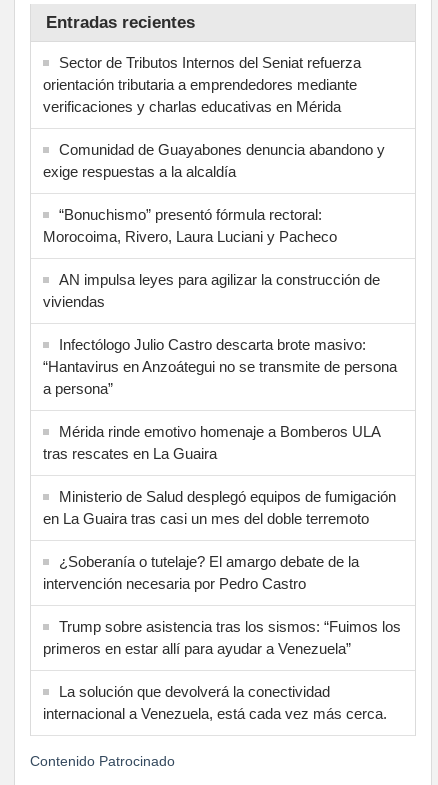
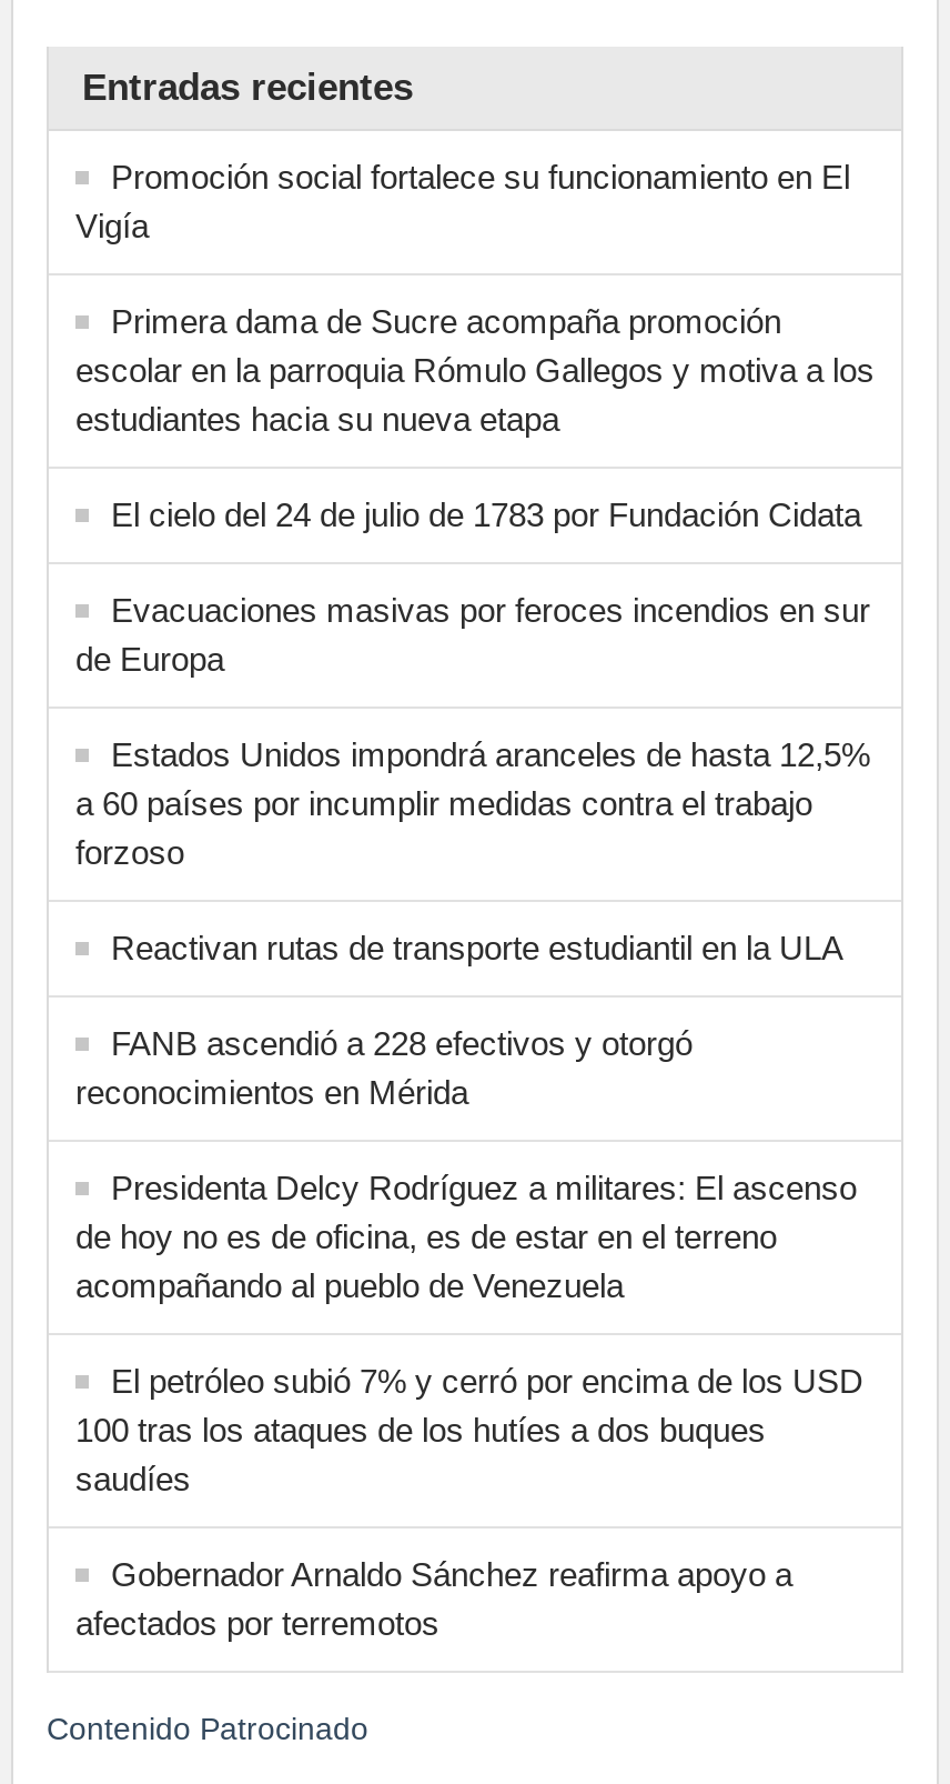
- Sector de Tributos Internos del Seniat refuerza
- orientación tributaria a emprendedores mediante
- verificaciones y charlas educativas en Mérida
+ Promoción social fortalece su funcionamiento en El
+ Vigía

- Comunidad de Guayabones denuncia abandono y
- exige respuestas a la alcaldía
+ Primera dama de Sucre acompaña promoción
+ escolar en la parroquia Rómulo Gallegos y motiva a los
+ estudiantes hacia su nueva etapa

- “Bonuchismo” presentó fórmula rectoral:
- Morocoima, Rivero, Laura Luciani y Pacheco
+ El cielo del 24 de julio de 1783 por Fundación Cidata

- AN impulsa leyes para agilizar la construcción de
- viviendas
+ Evacuaciones masivas por feroces incendios en sur
+ de Europa

- Infectólogo Julio Castro descarta brote masivo:
- “Hantavirus en Anzoátegui no se transmite de persona
- a persona”
+ Estados Unidos impondrá aranceles de hasta 12,5%
+ a 60 países por incumplir medidas contra el trabajo
+ forzoso

- Mérida rinde emotivo homenaje a Bomberos ULA
- tras rescates en La Guaira
+ Reactivan rutas de transporte estudiantil en la ULA

- Ministerio de Salud desplegó equipos de fumigación
- en La Guaira tras casi un mes del doble terremoto
+ FANB ascendió a 228 efectivos y otorgó
+ reconocimientos en Mérida

- ¿Soberanía o tutelaje? El amargo debate de la
- intervención necesaria por Pedro Castro
+ Presidenta Delcy Rodríguez a militares: El ascenso
+ de hoy no es de oficina, es de estar en el terreno
+ acompañando al pueblo de Venezuela

- Trump sobre asistencia tras los sismos: “Fuimos los
- primeros en estar allí para ayudar a Venezuela”
+ El petróleo subió 7% y cerró por encima de los USD
+ 100 tras los ataques de los hutíes a dos buques
+ saudíes

- La solución que devolverá la conectividad
- internacional a Venezuela, está cada vez más cerca.
+ Gobernador Arnaldo Sánchez reafirma apoyo a
+ afectados por terremotos
